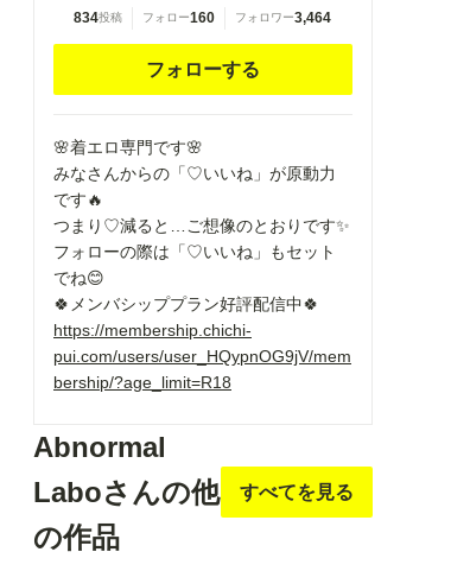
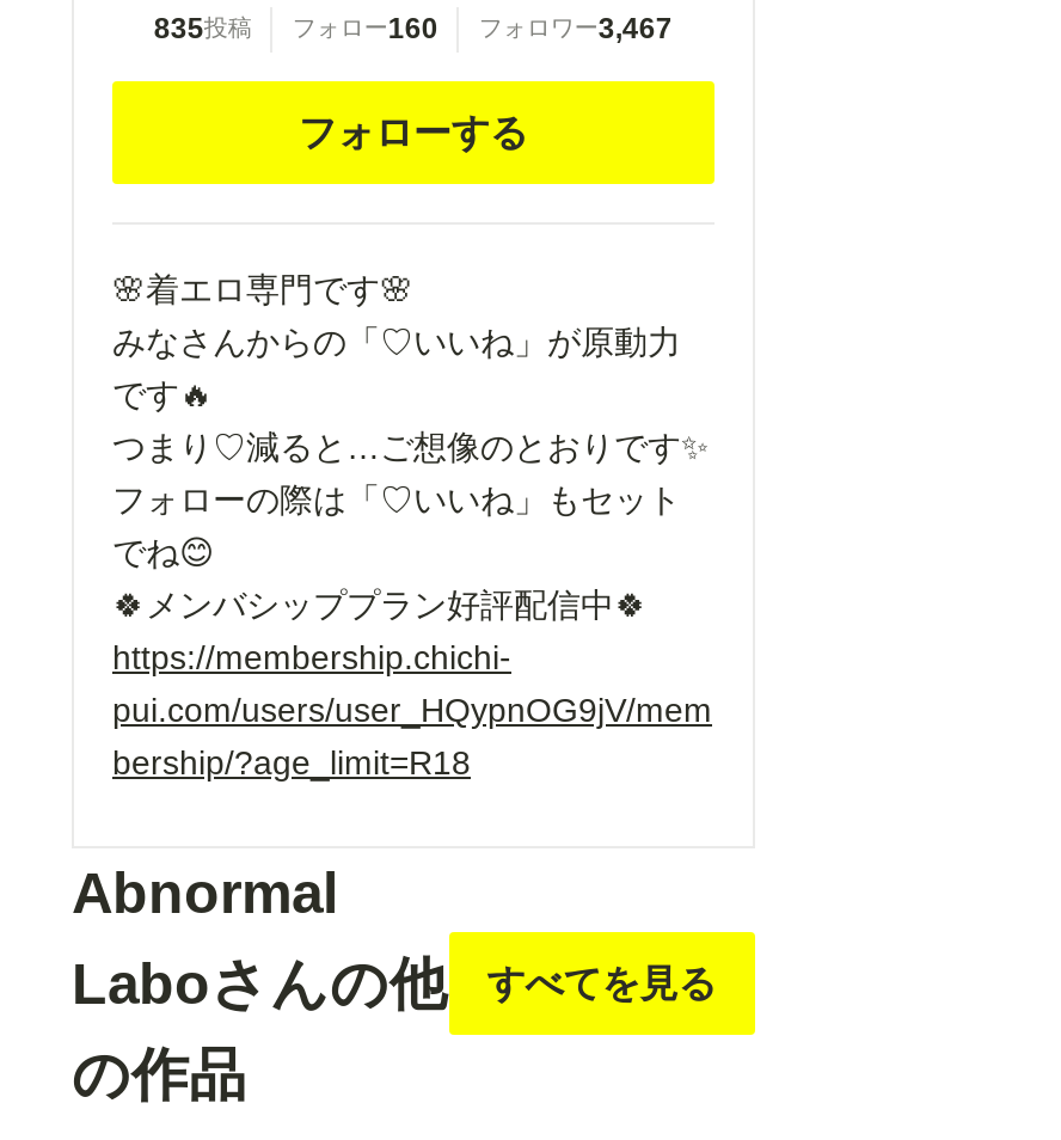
- 834投稿
+ 835投稿

- フォロワー3,464
+ フォロワー3,467
